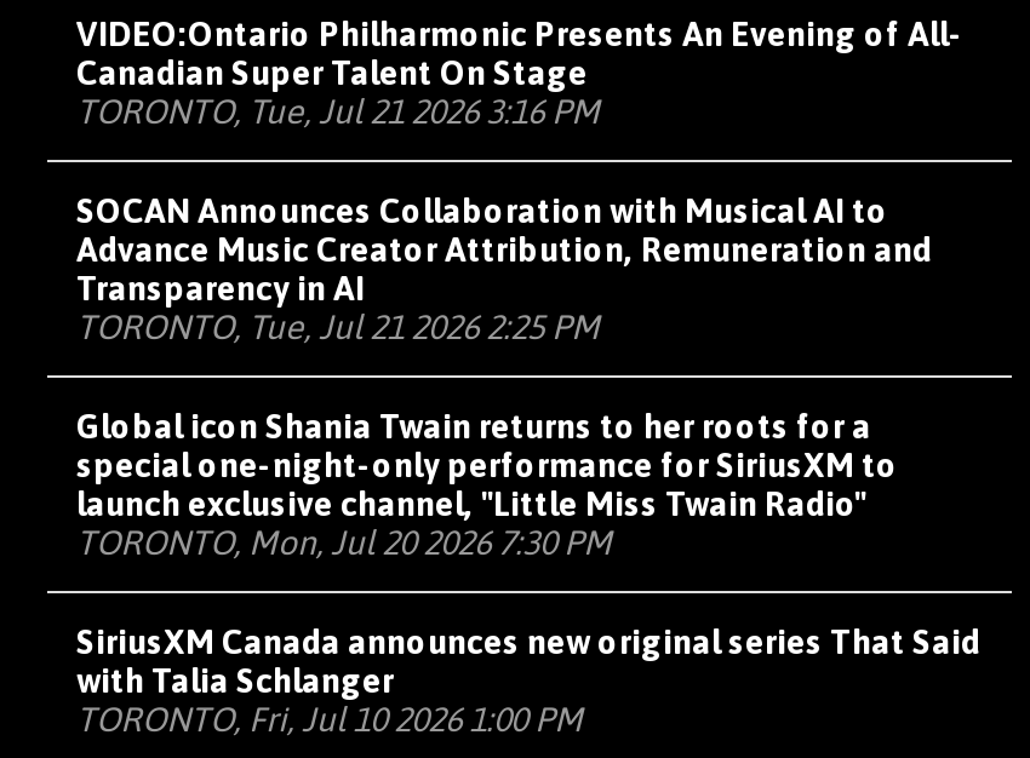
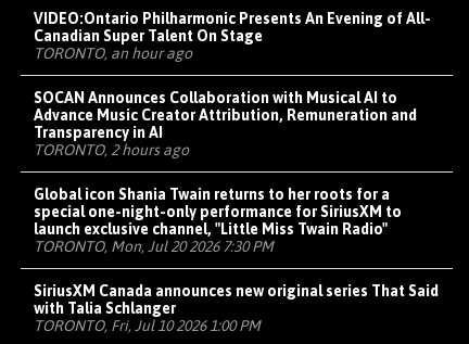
- TORONTO, Tue, Jul 21 2026 3:16 PM
+ TORONTO, an hour ago

- TORONTO, Tue, Jul 21 2026 2:25 PM
+ TORONTO, 2 hours ago
